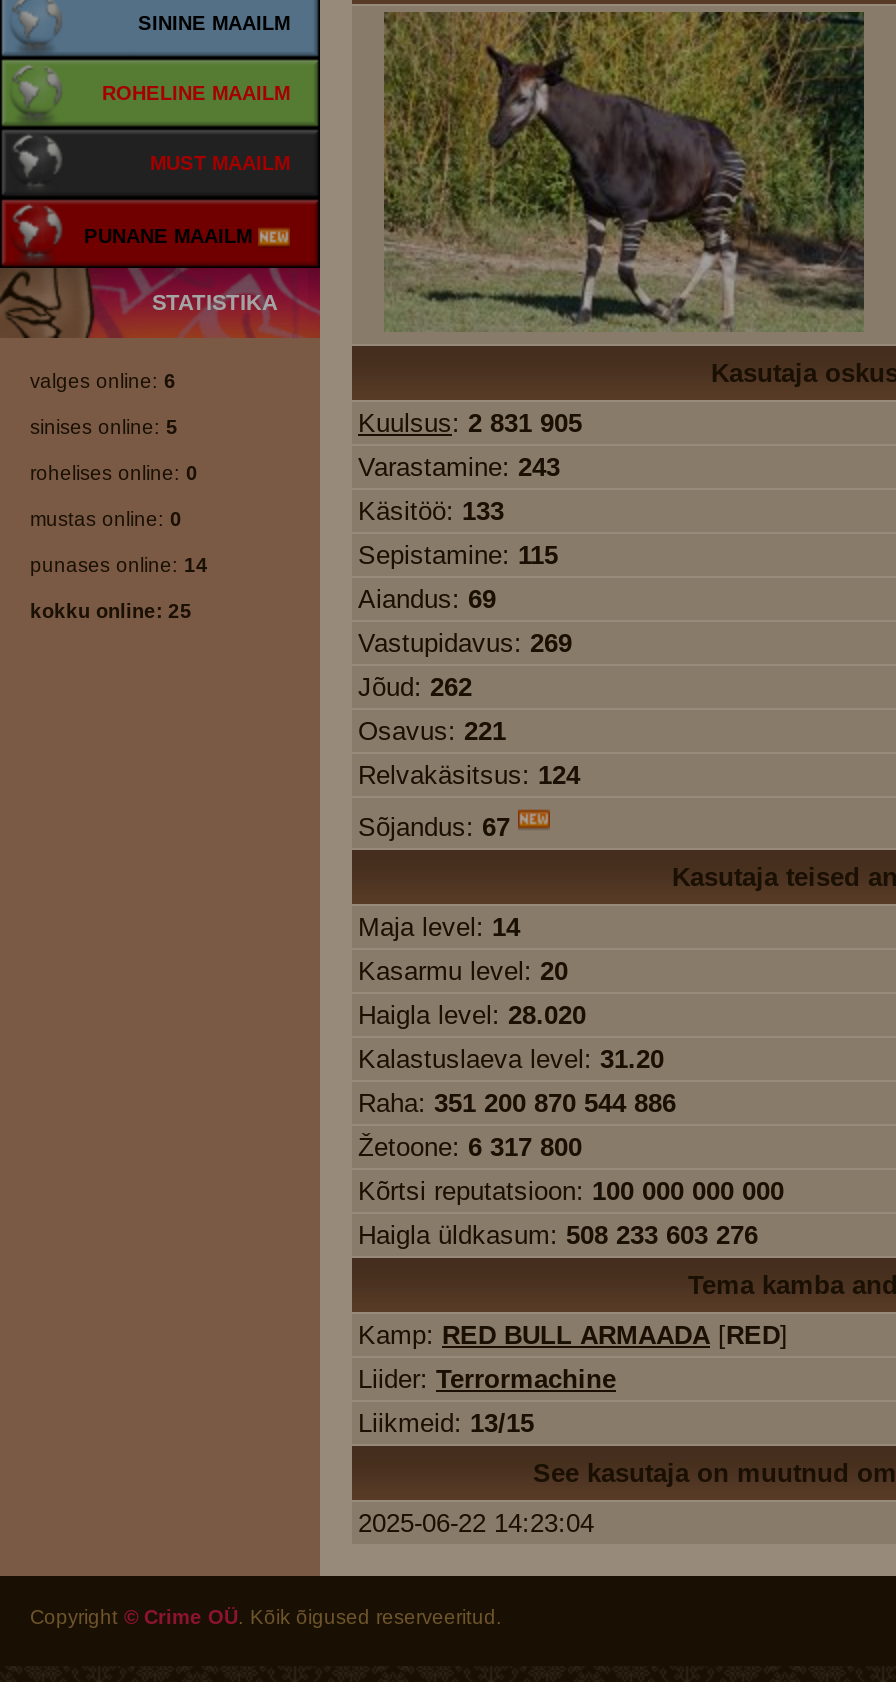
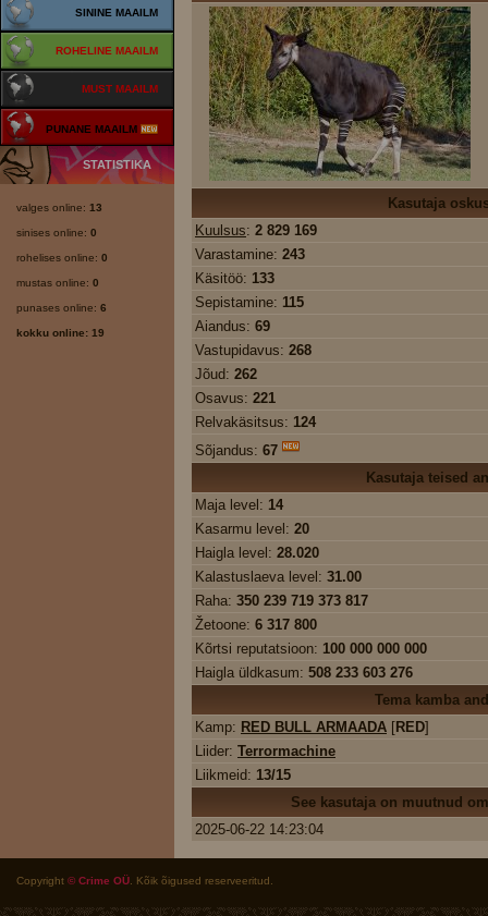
- valges online: 6
+ valges online: 13

- sinises online: 5
+ sinises online: 0

- Kuulsus: 2 831 905
+ Kuulsus: 2 829 169

- punases online: 14
+ punases online: 6

- kokku online: 25
+ kokku online: 19

- Vastupidavus: 269
+ Vastupidavus: 268

- Kalastuslaeva level: 31.20
+ Kalastuslaeva level: 31.00

- Raha: 351 200 870 544 886
+ Raha: 350 239 719 373 817
